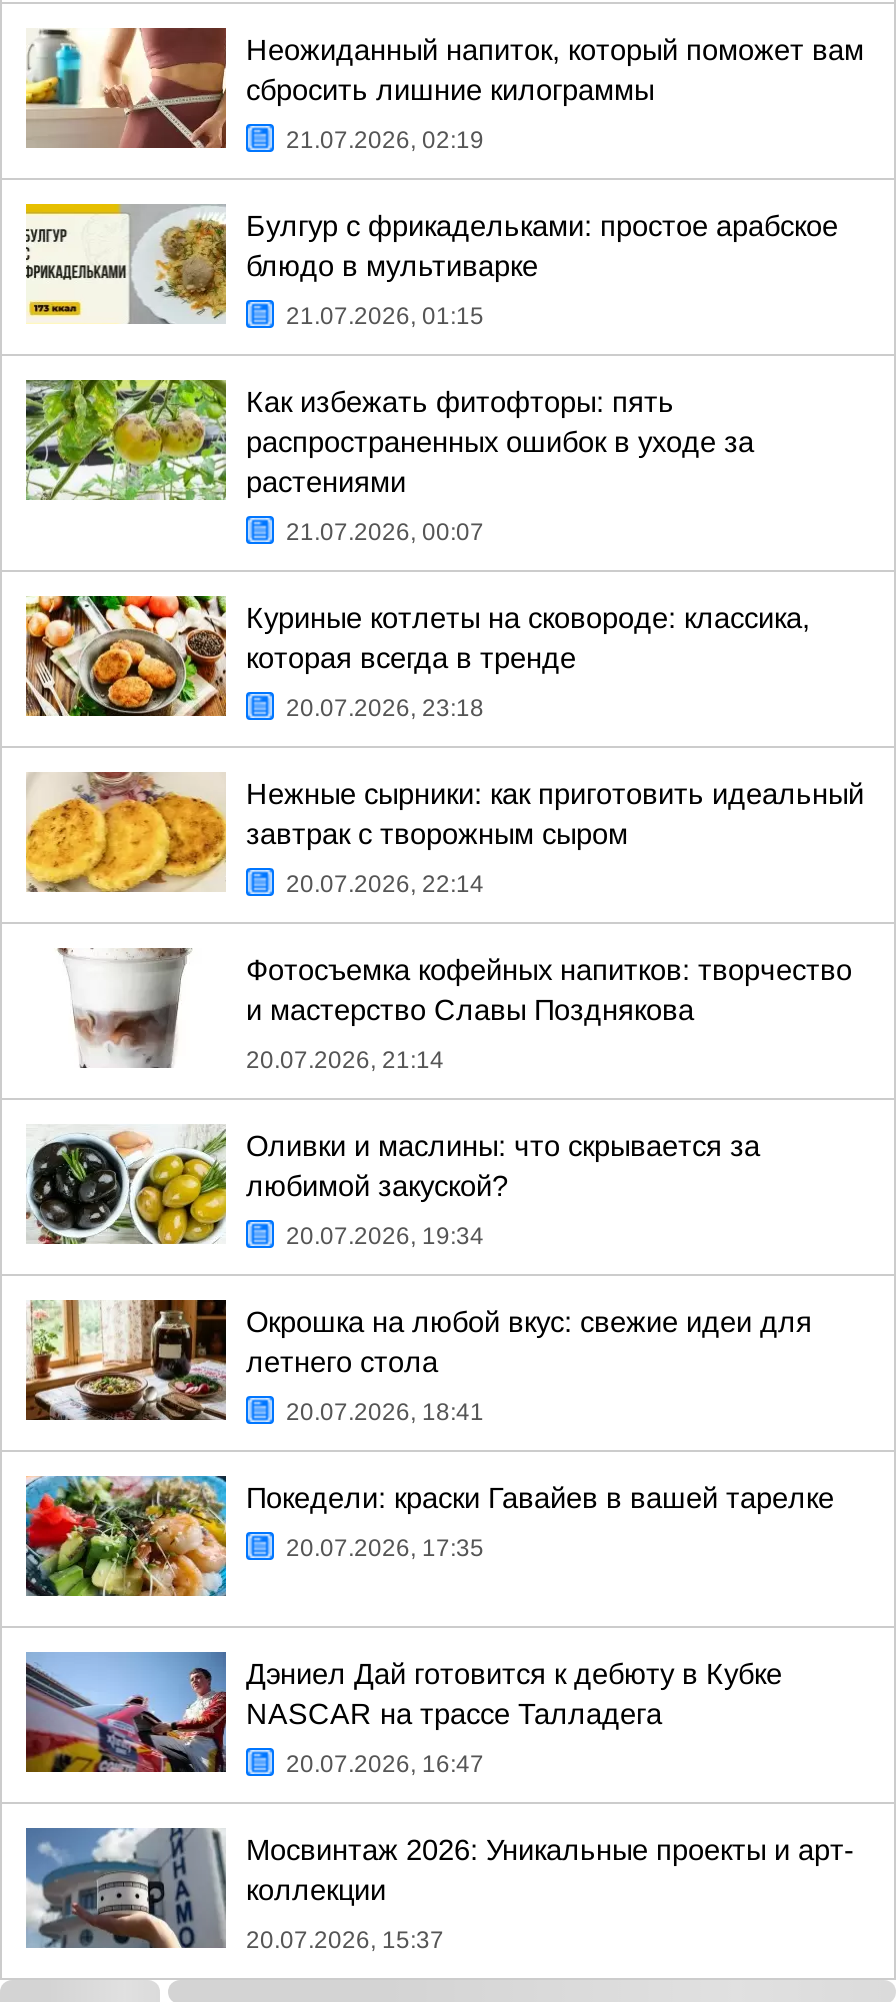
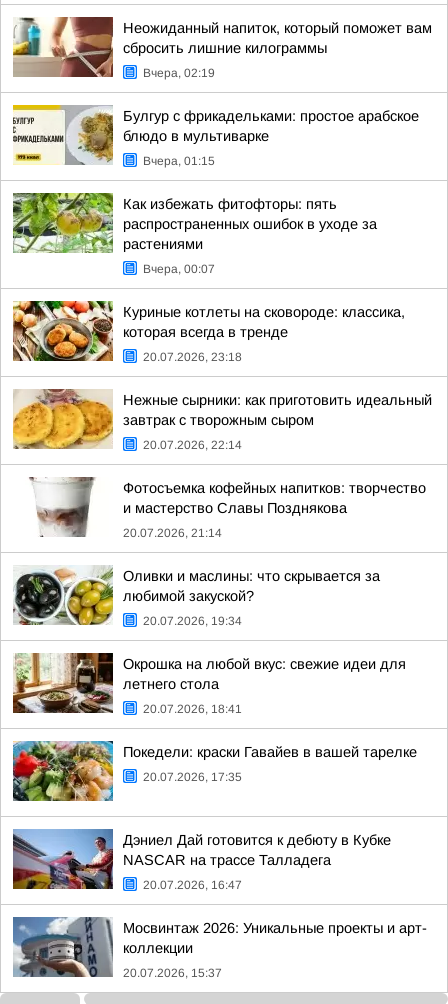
- 21.07.2026, 02:19
+ Вчера, 02:19

- 21.07.2026, 01:15
+ Вчера, 01:15

- 21.07.2026, 00:07
+ Вчера, 00:07
